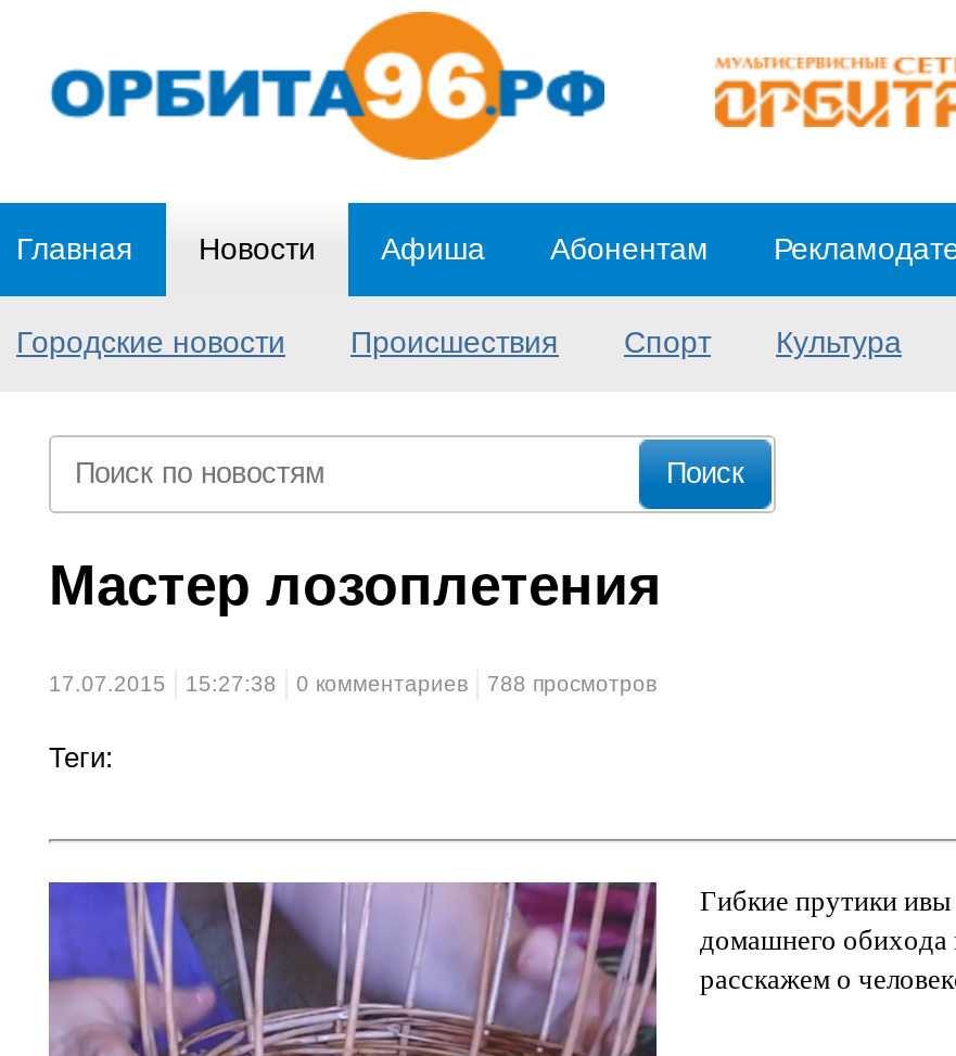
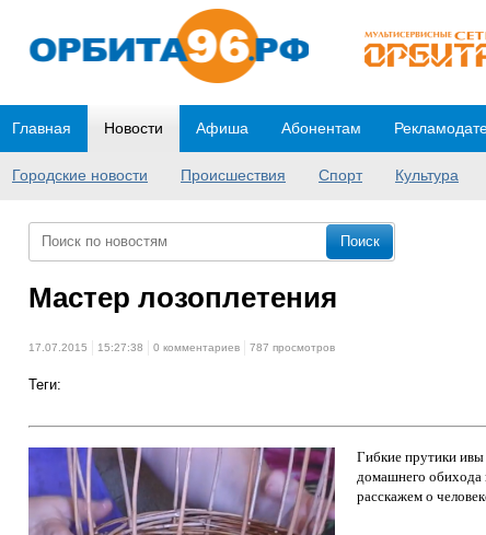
- 17.07.2015 15:27:38 0 комментариев 788 просмотров
+ 17.07.2015 15:27:38 0 комментариев 787 просмотров
